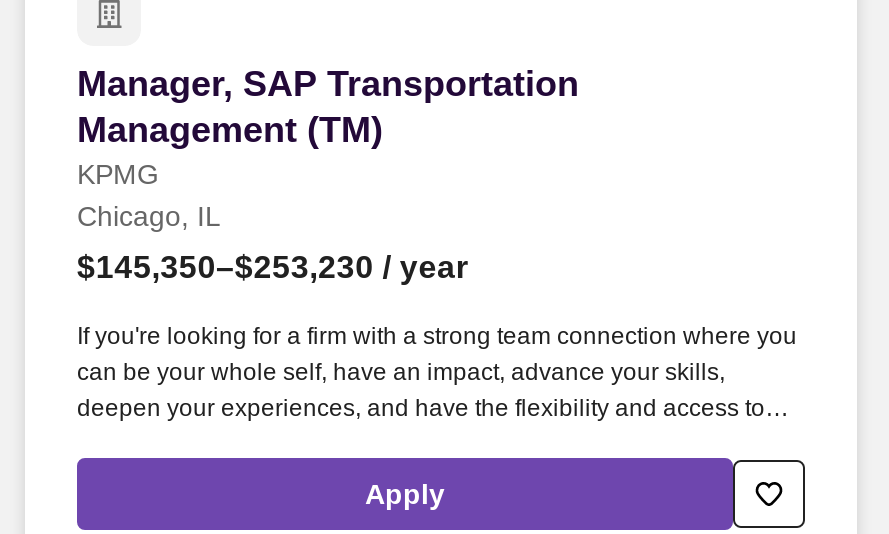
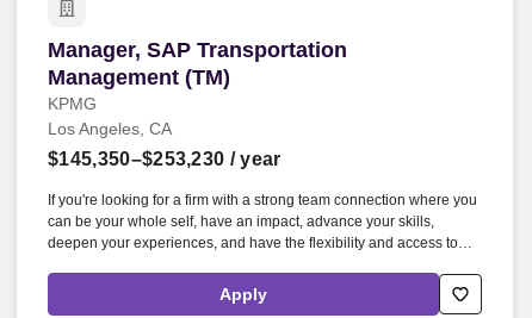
- Chicago, IL
+ Los Angeles, CA
